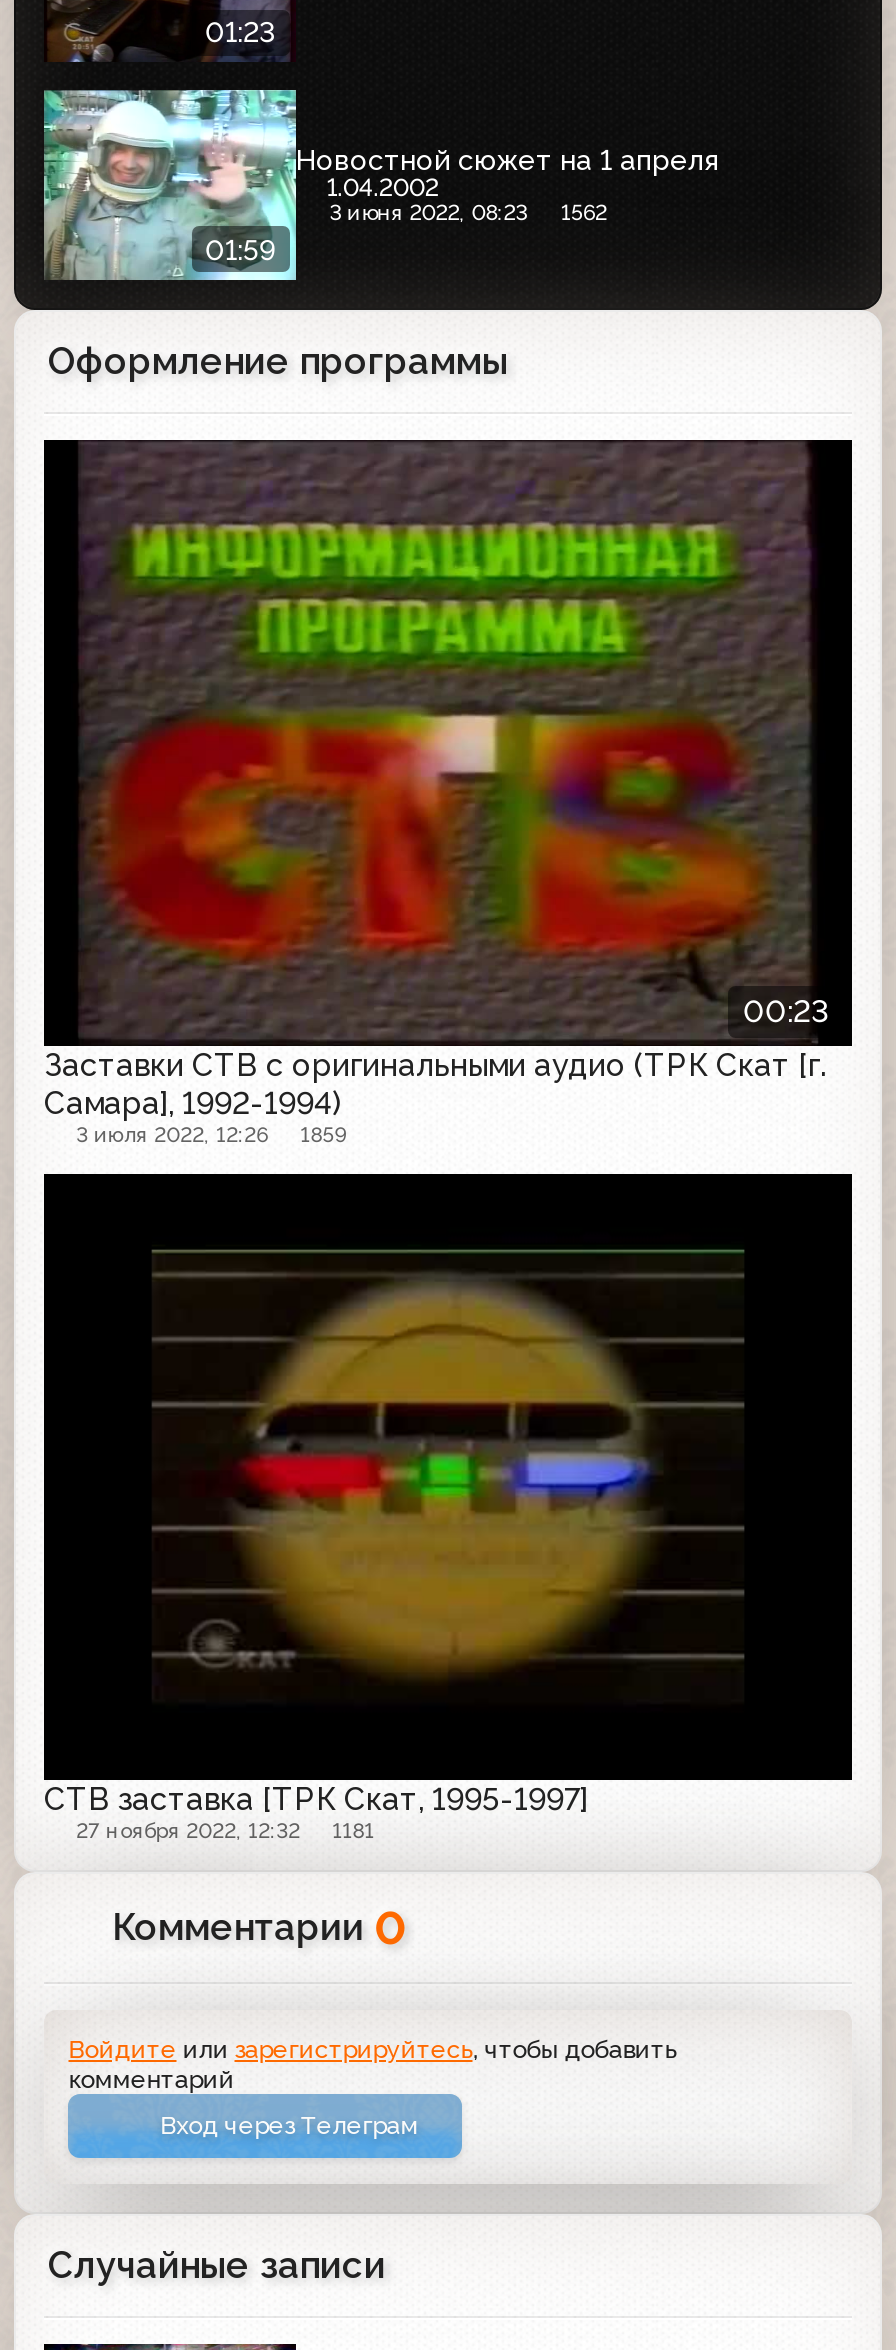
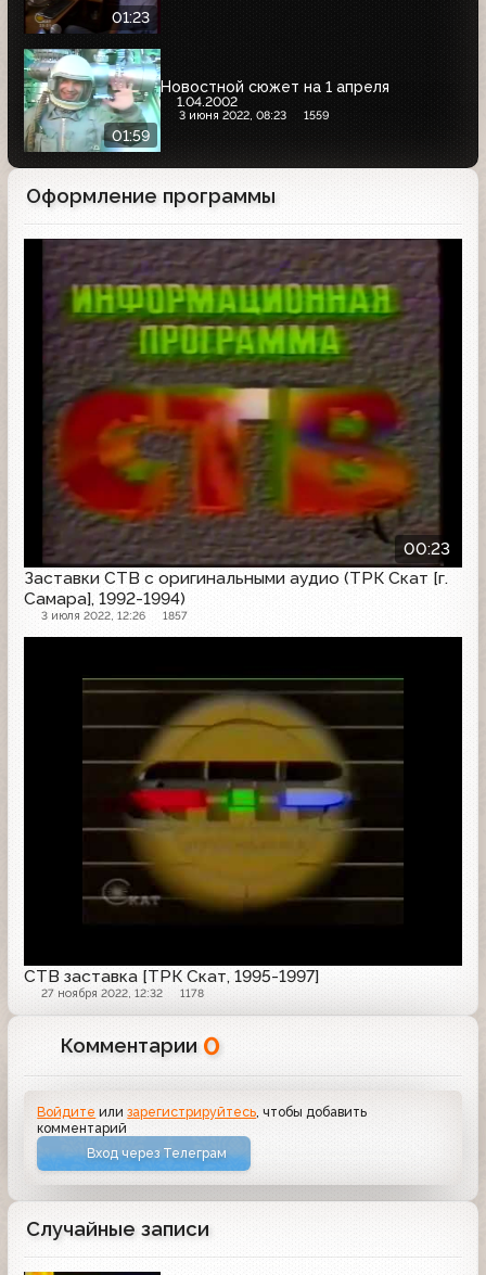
- 1562
+ 1559

- 3 июля 2022, 12:26 1859
+ 3 июля 2022, 12:26 1857

- 27 ноября 2022, 12:32 1181
+ 27 ноября 2022, 12:32 1178
